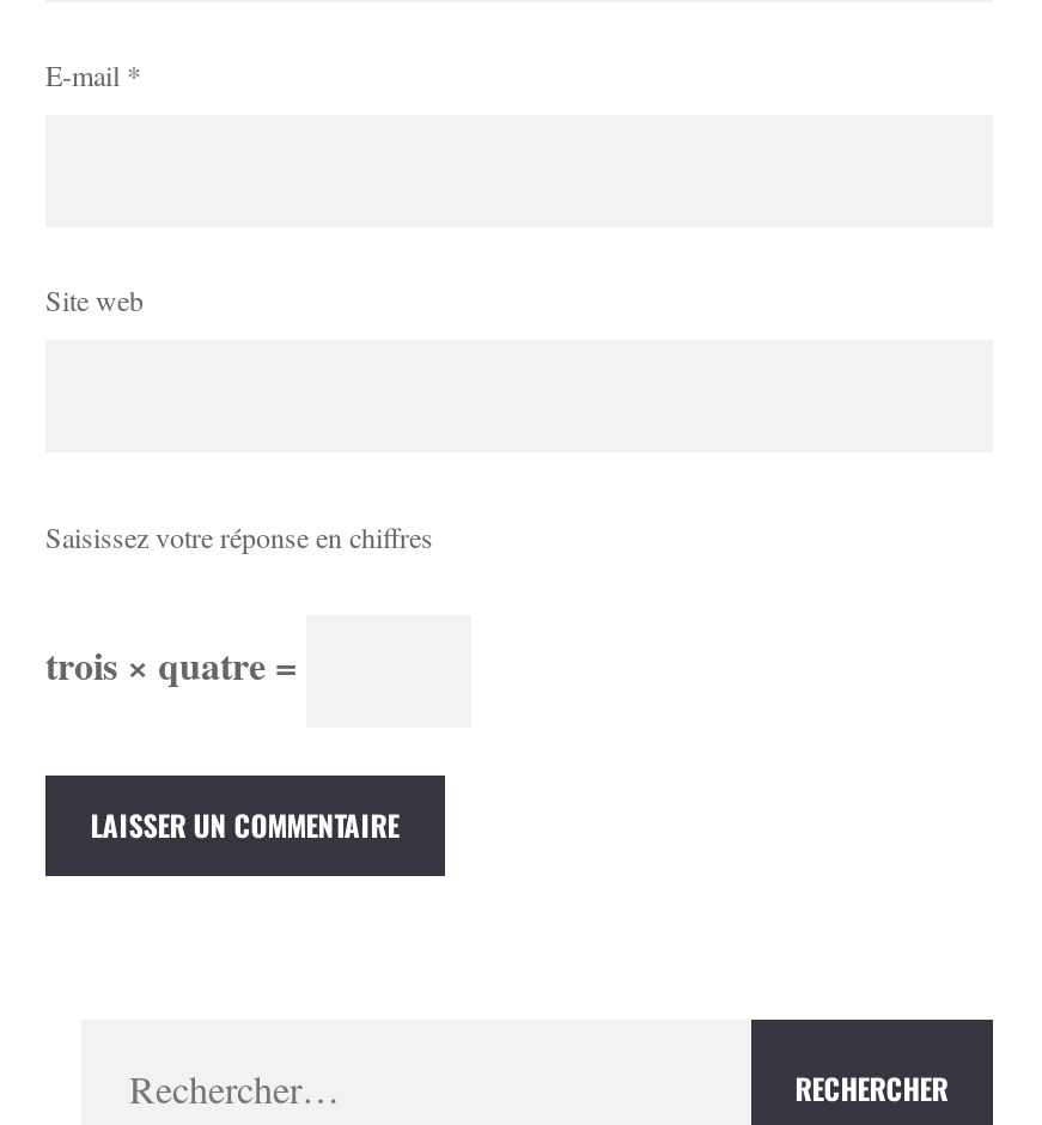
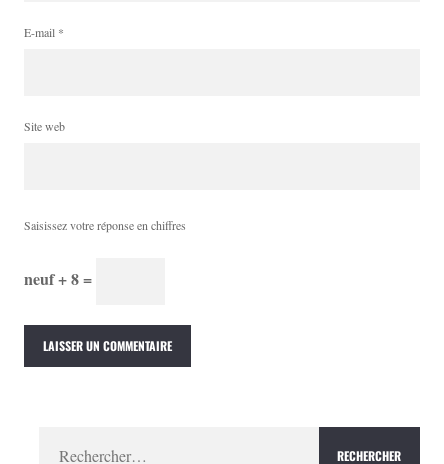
- trois × quatre =
+ neuf + 8 =
